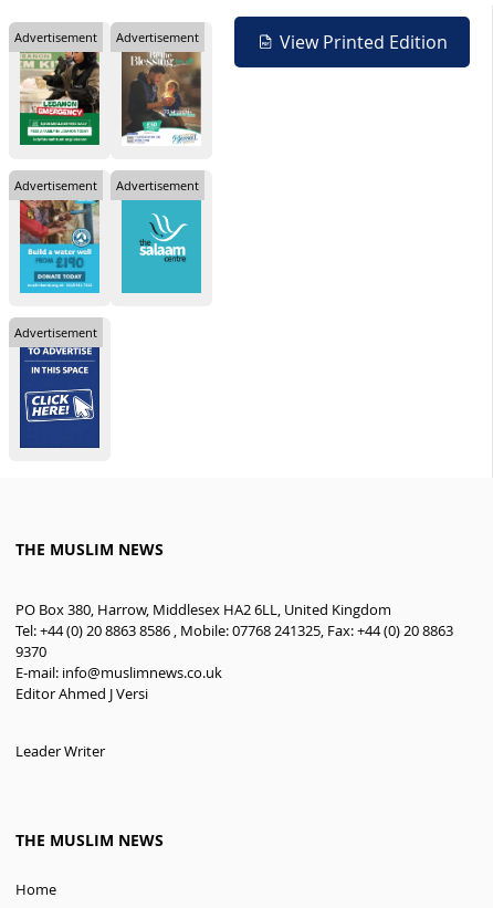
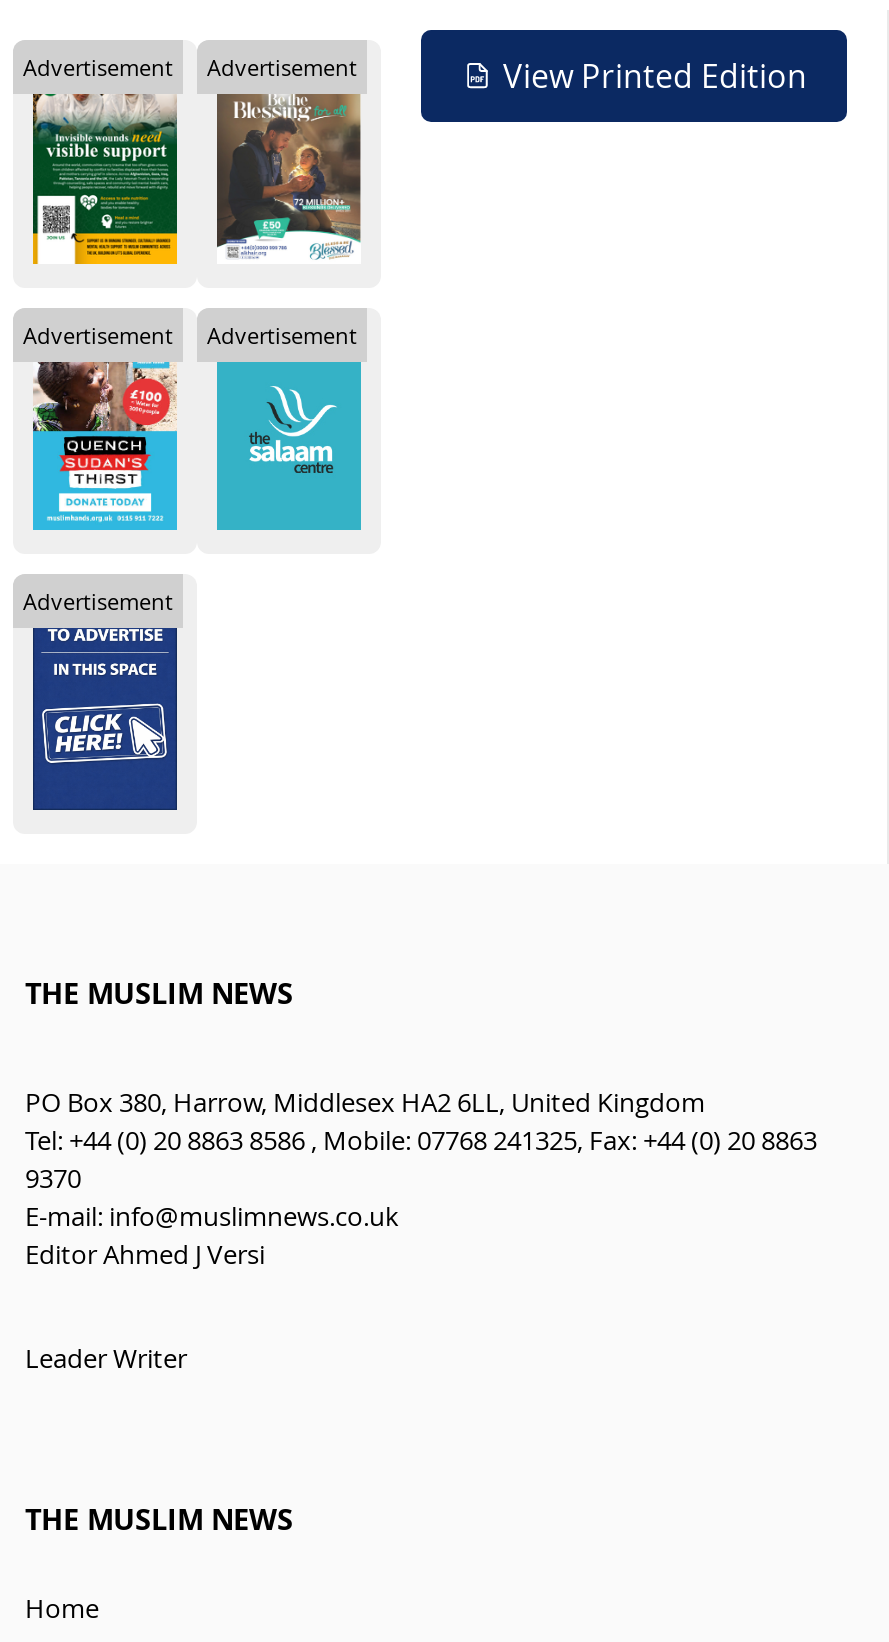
- [image]
+ [image]

- [image]
+ [image]
